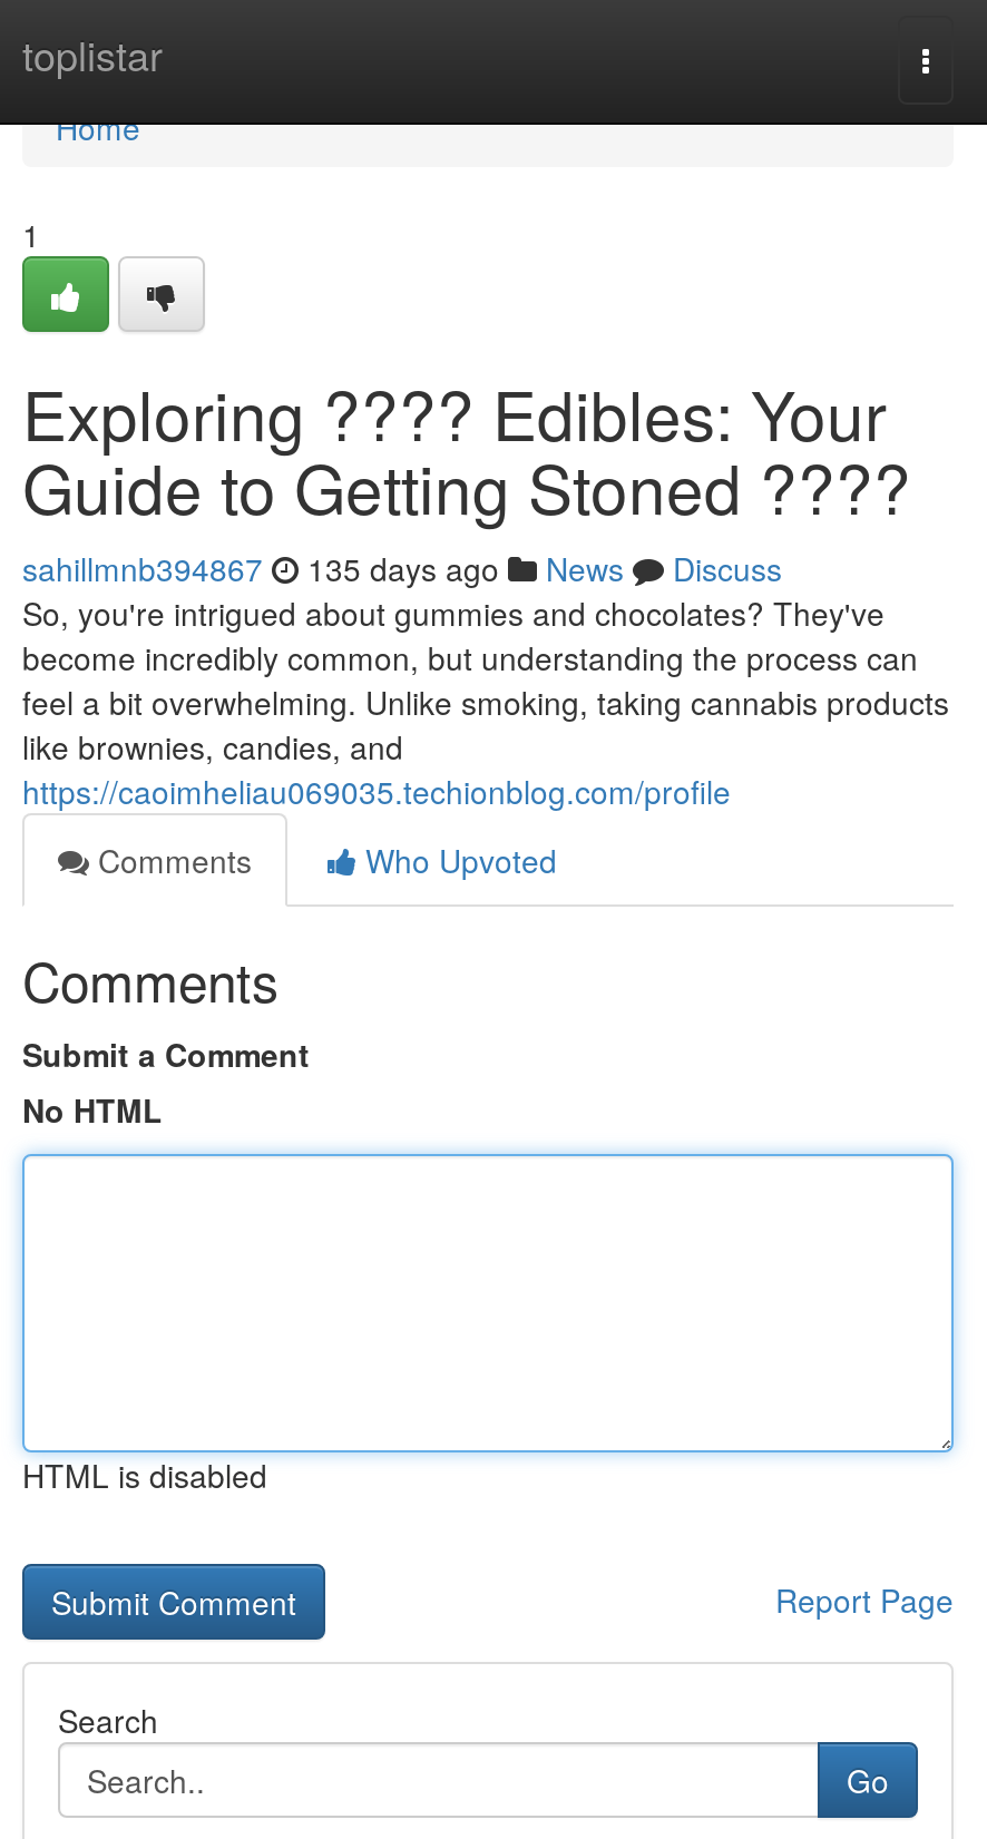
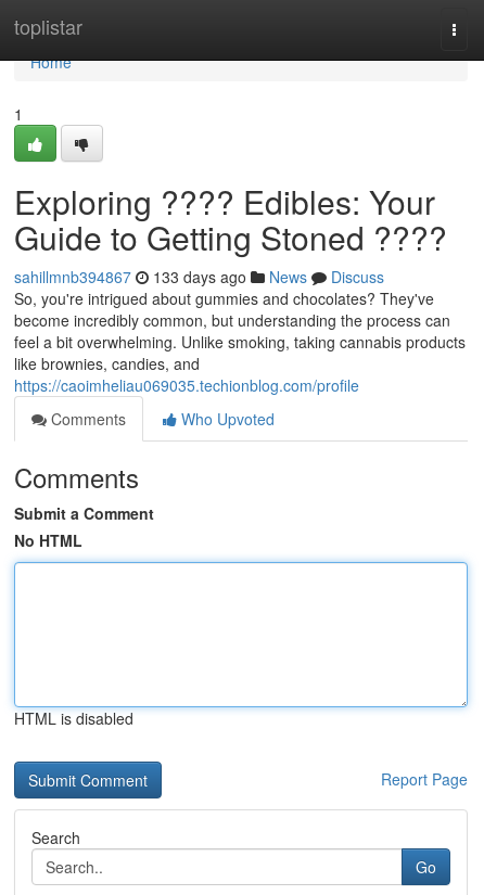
- sahillmnb394867 135 days ago News Discuss
+ sahillmnb394867 133 days ago News Discuss
